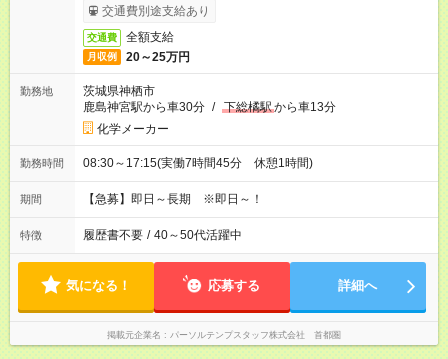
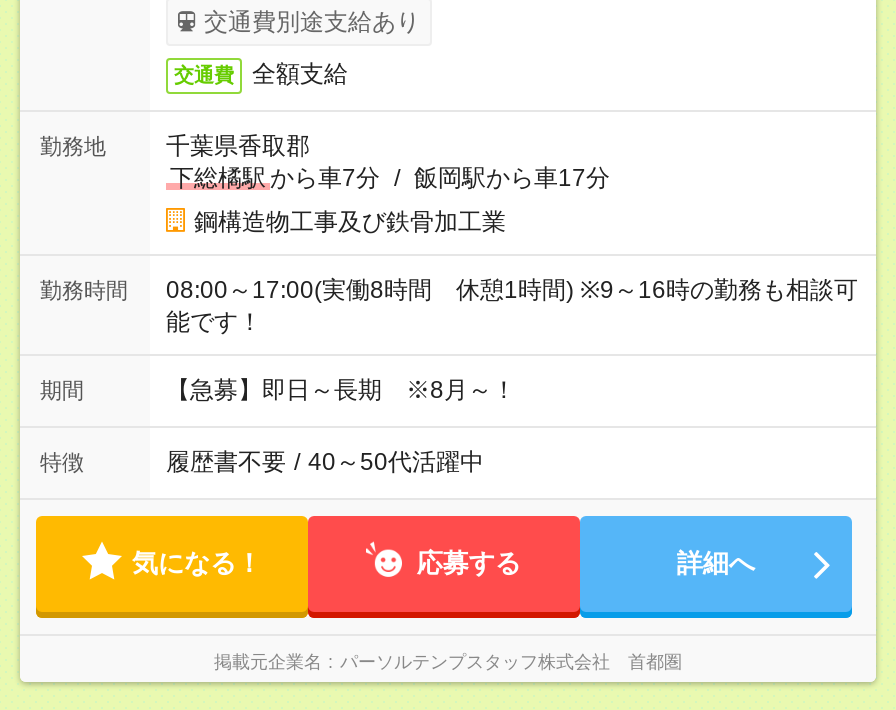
- 月収例
- 20～25万円

- 茨城県神栖市
- 鹿島神宮駅から車30分 / 下総橘駅 から車13分
+ 千葉県香取郡
+ 下総橘駅 から車7分 / 飯岡駅から車17分

- 化学メーカー
+ 鋼構造物工事及び鉄骨加工業

- 08:30～17:15(実働7時間45分 休憩1時間)
+ 08:00～17:00(実働8時間 休憩1時間) ※9～16時の勤務も相談可
+ 能です！

- 【急募】即日～長期 ※即日～！
+ 【急募】即日～長期 ※8月～！
